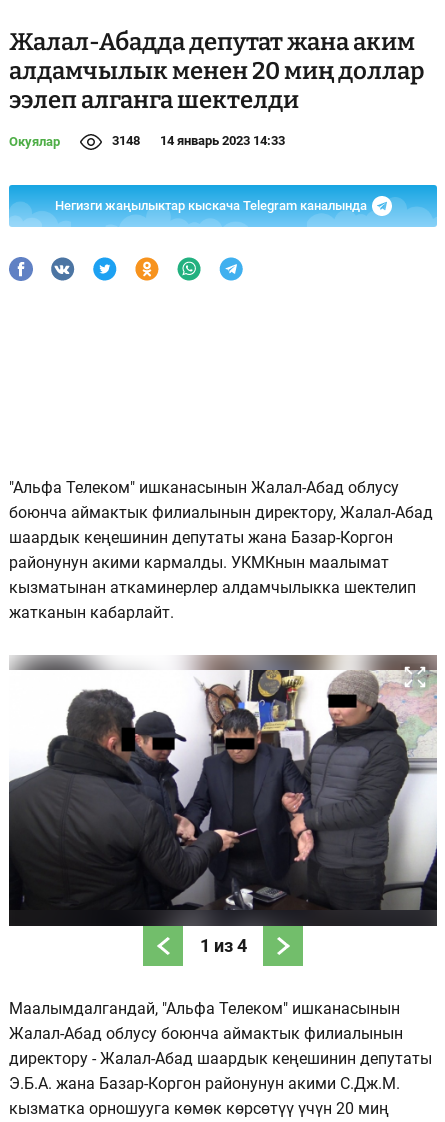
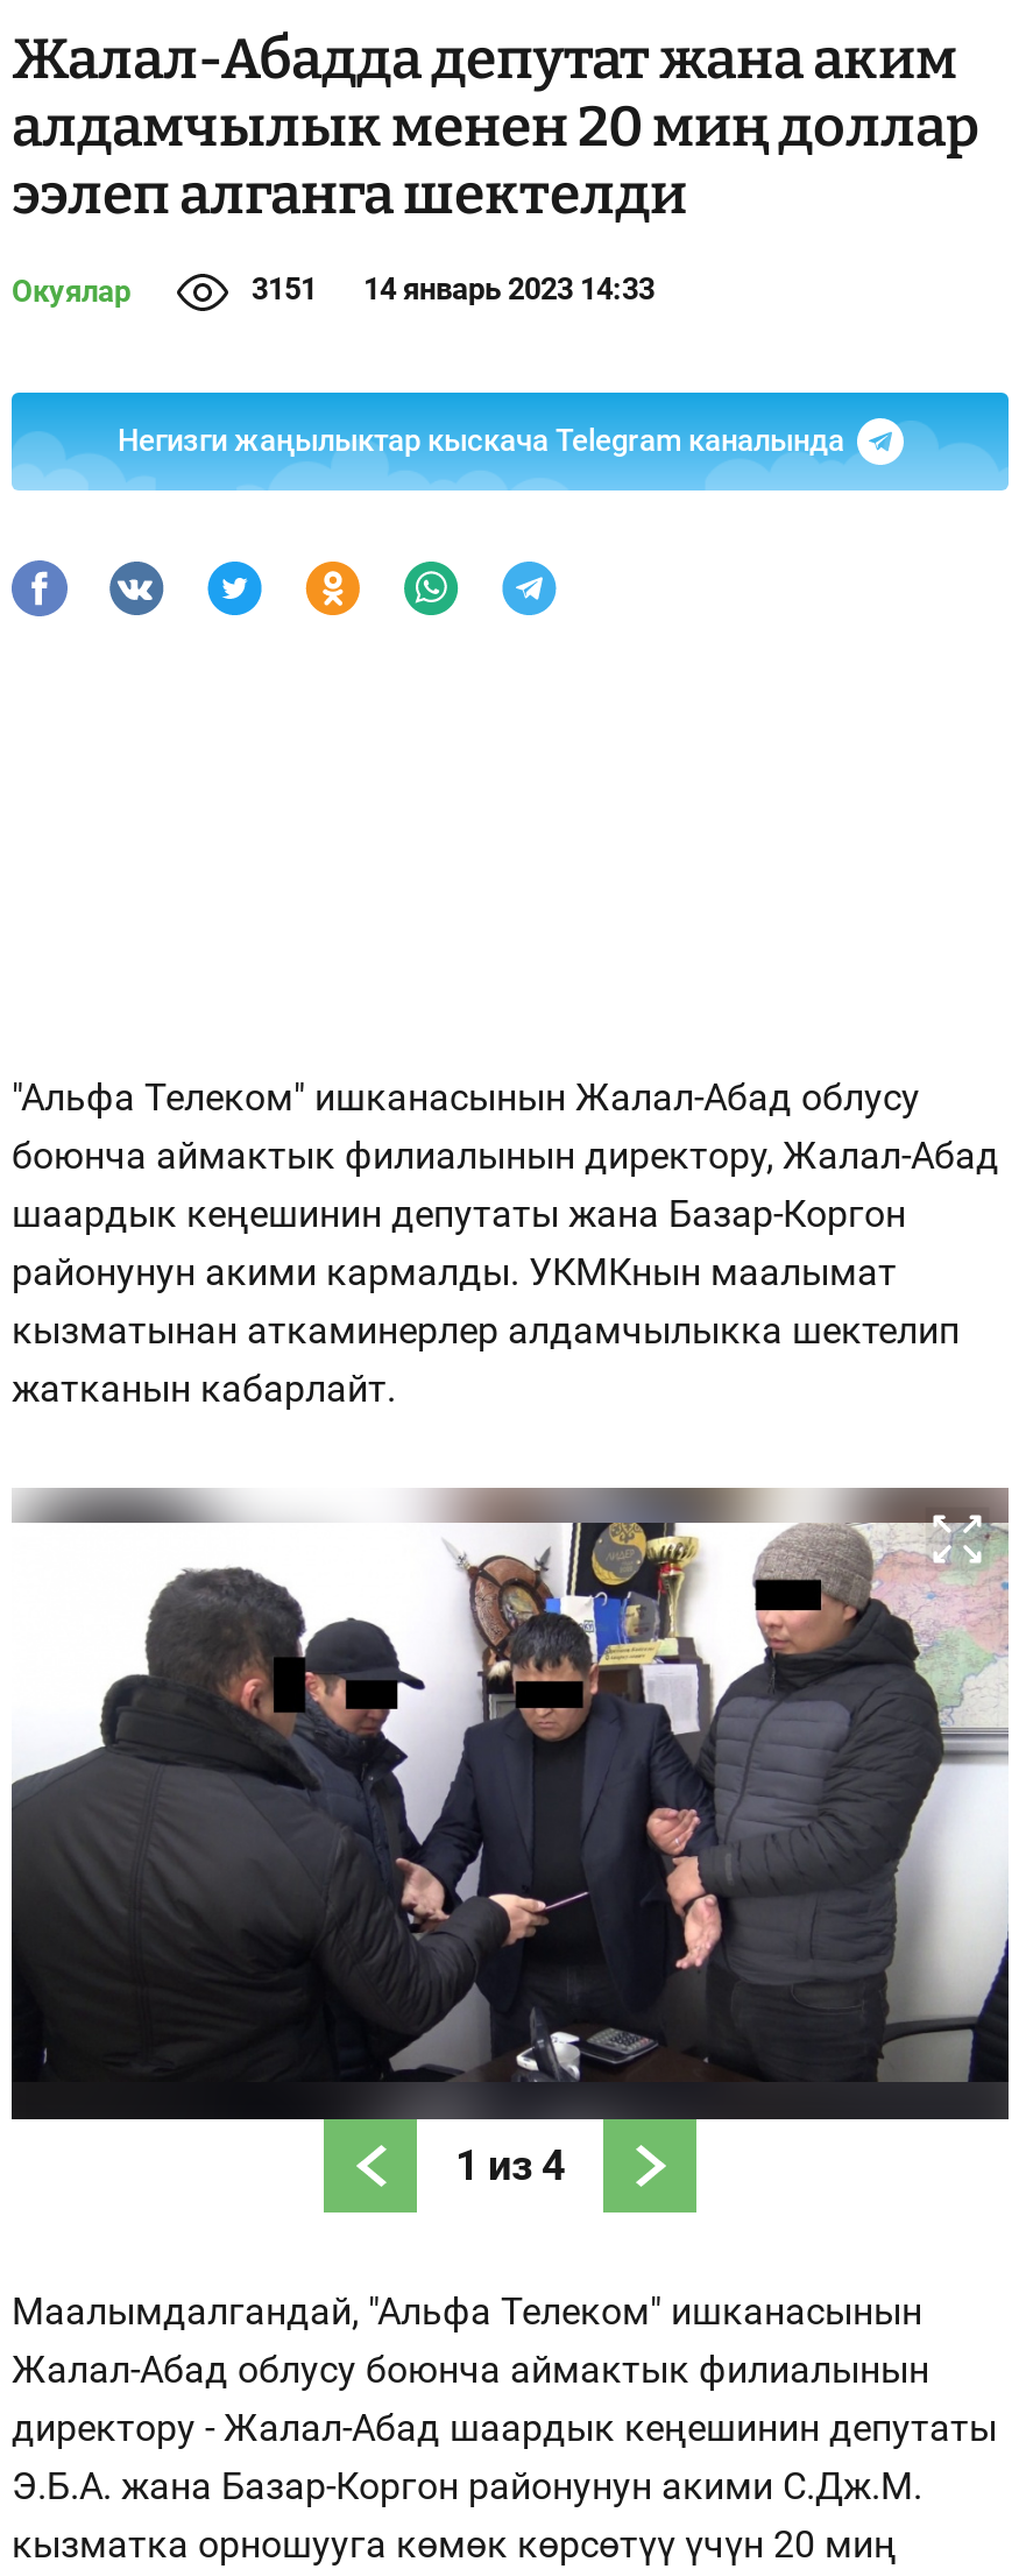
- 3148 14 январь 2023 14:33
+ 3151 14 январь 2023 14:33
